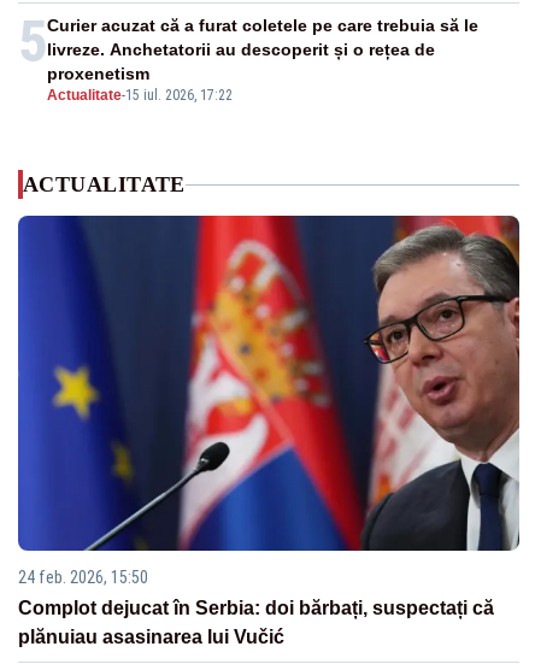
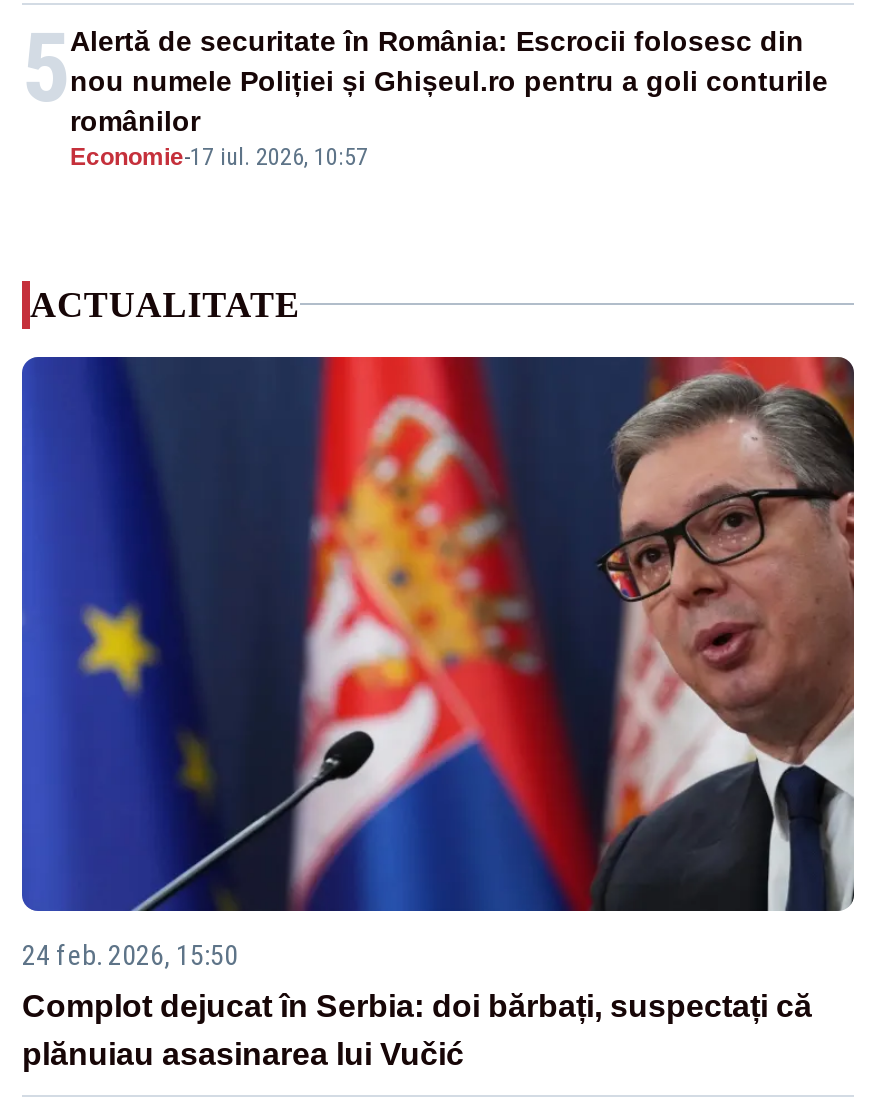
- Curier acuzat că a furat coletele pe care trebuia să le
- livreze. Anchetatorii au descoperit și o rețea de
- proxenetism
+ Alertă de securitate în România: Escrocii folosesc din
+ nou numele Poliției și Ghișeul.ro pentru a goli conturile
+ românilor

- Actualitate-15 iul. 2026, 17:22
+ Economie-17 iul. 2026, 10:57
